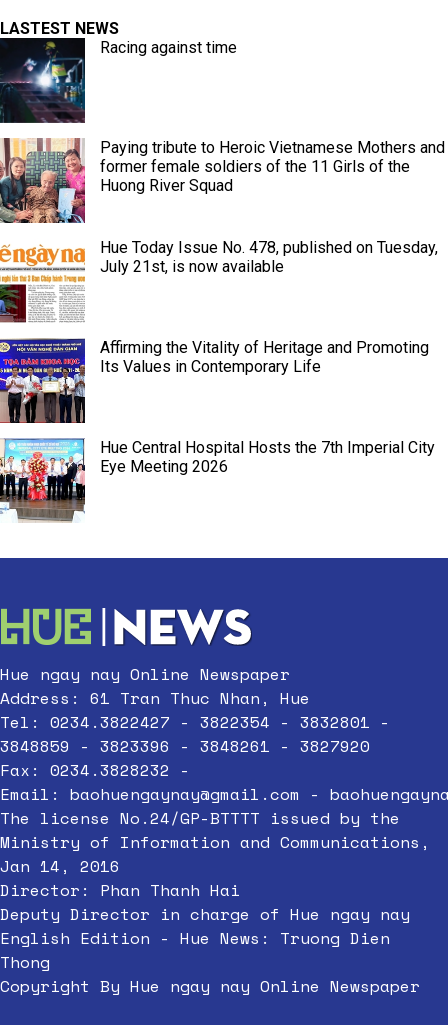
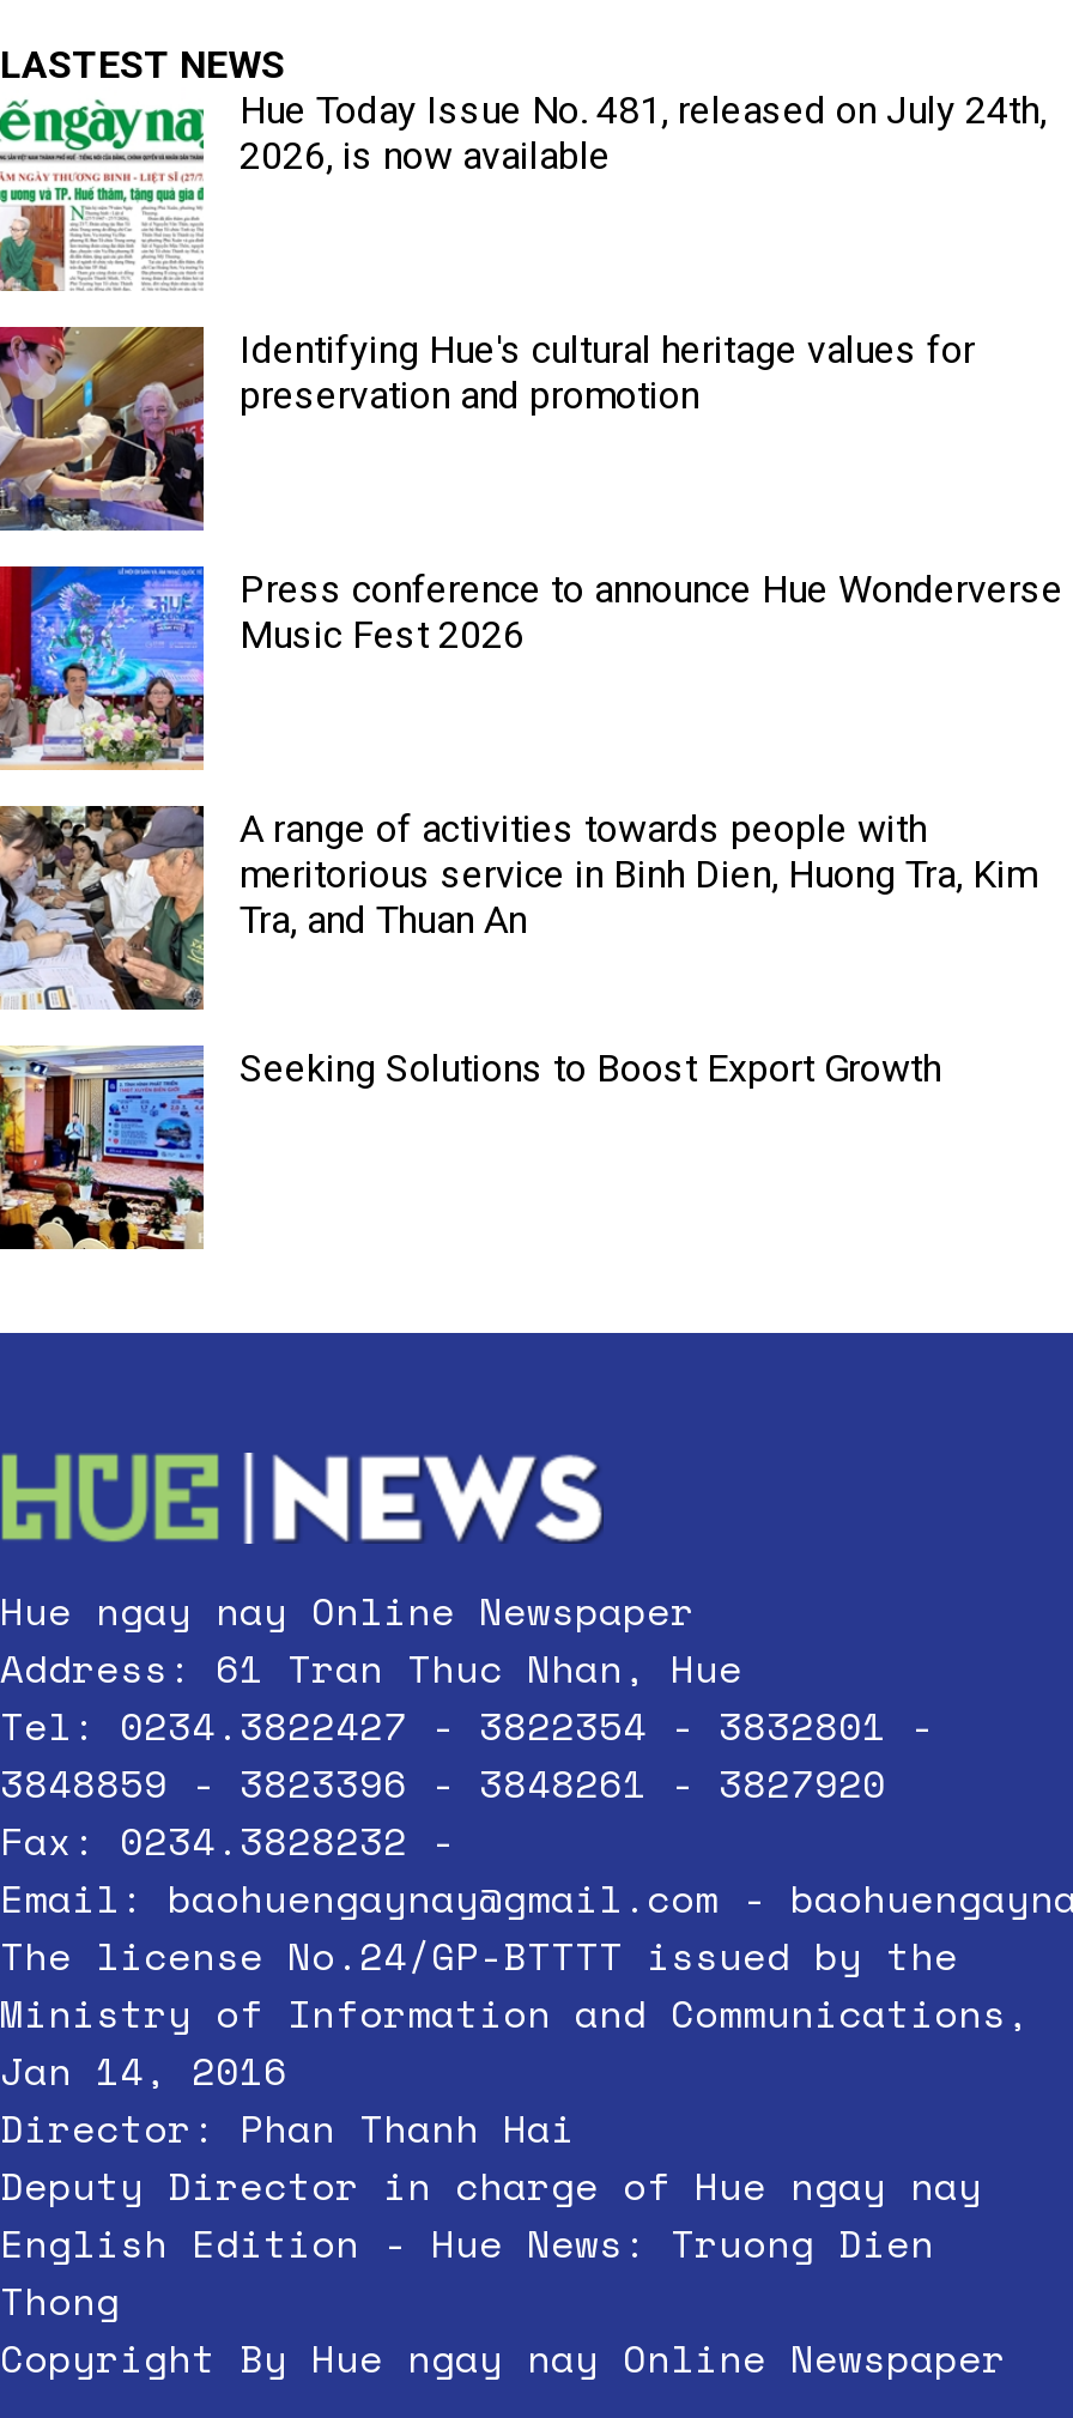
- [image]
- Racing against time
+ [image]
+ Hue Today Issue No. 481, released on July 24th,
+ 2026, is now available

- [image]
- Paying tribute to Heroic Vietnamese Mothers and
- former female soldiers of the 11 Girls of the
- Huong River Squad
+ [image]
+ Identifying Hue's cultural heritage values for
+ preservation and promotion

- [image]
- Hue Today Issue No. 478, published on Tuesday,
- July 21st, is now available
+ [image]
+ Press conference to announce Hue Wonderverse
+ Music Fest 2026

- [image]
- Affirming the Vitality of Heritage and Promoting
- Its Values in Contemporary Life
+ [image]
+ A range of activities towards people with
+ meritorious service in Binh Dien, Huong Tra, Kim
+ Tra, and Thuan An

- [image]
- Hue Central Hospital Hosts the 7th Imperial City
- Eye Meeting 2026
+ [image]
+ Seeking Solutions to Boost Export Growth
